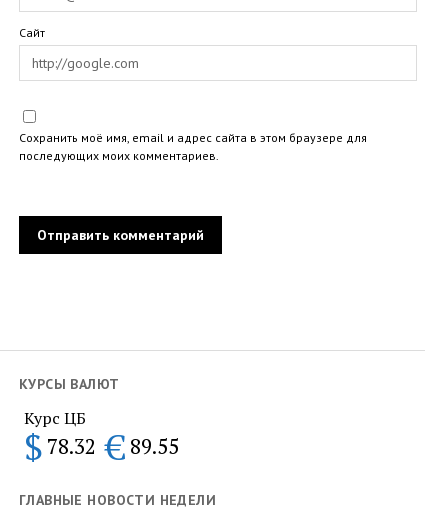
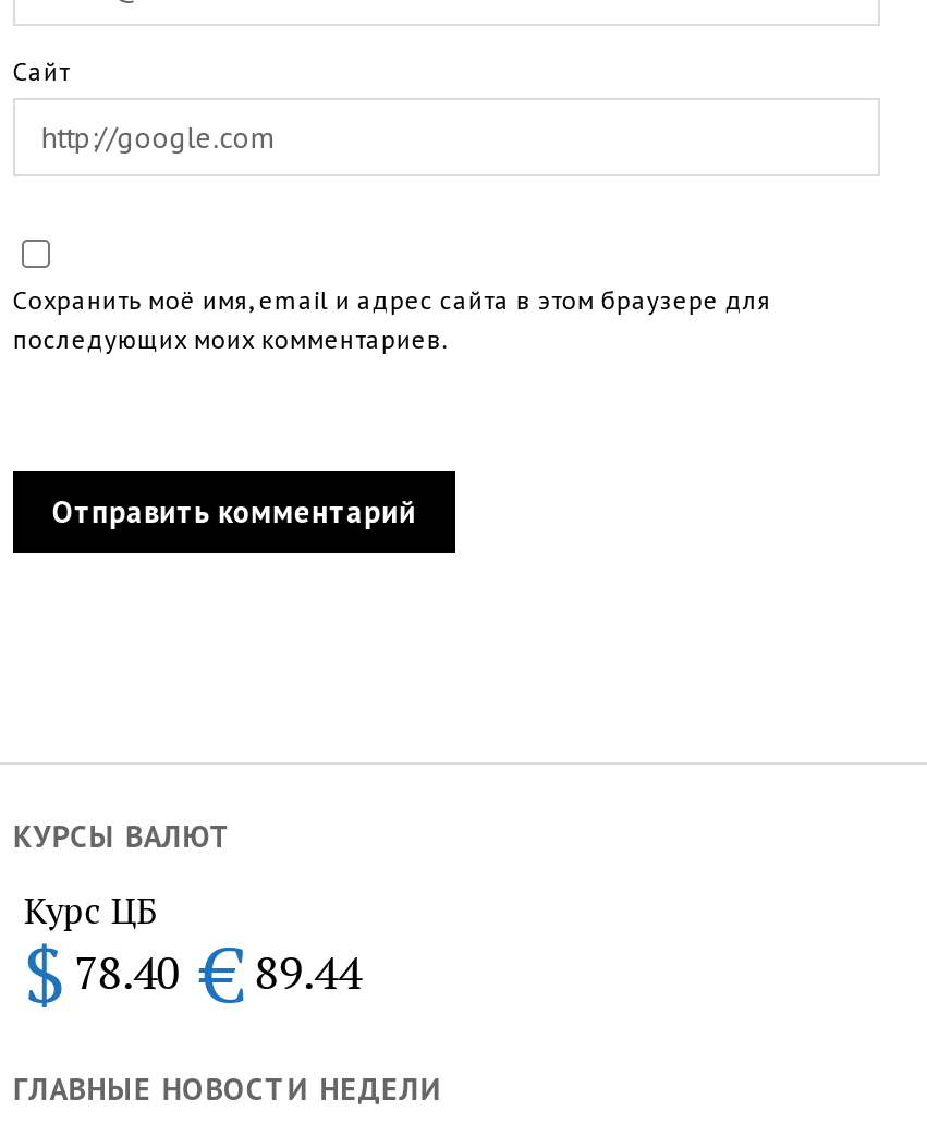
- $ 78.32 € 89.55
+ $ 78.40 € 89.44
